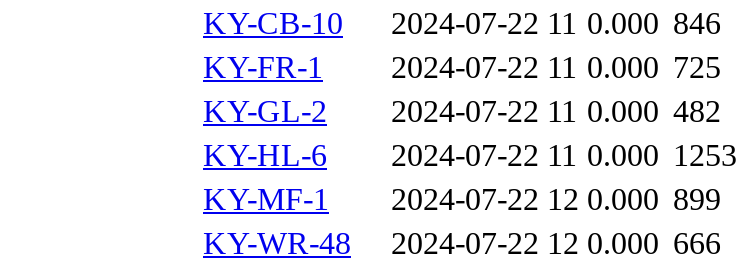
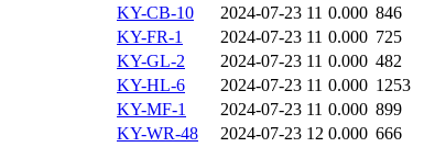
- KY-CB-10 2024-07-22 11 0.000 846
+ KY-CB-10 2024-07-23 11 0.000 846

- KY-FR-1 2024-07-22 11 0.000 725
+ KY-FR-1 2024-07-23 11 0.000 725

- KY-GL-2 2024-07-22 11 0.000 482
+ KY-GL-2 2024-07-23 11 0.000 482

- KY-HL-6 2024-07-22 11 0.000 1253
+ KY-HL-6 2024-07-23 11 0.000 1253

- KY-MF-1 2024-07-22 12 0.000 899
+ KY-MF-1 2024-07-23 11 0.000 899

- KY-WR-48 2024-07-22 12 0.000 666
+ KY-WR-48 2024-07-23 12 0.000 666
